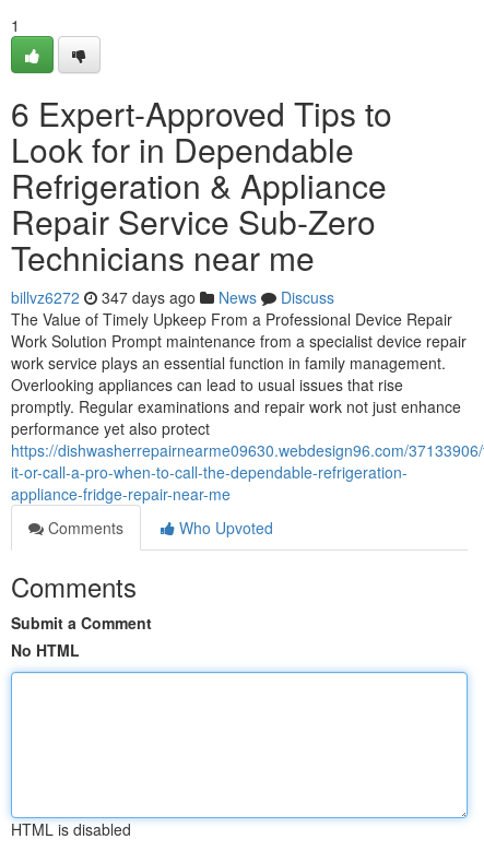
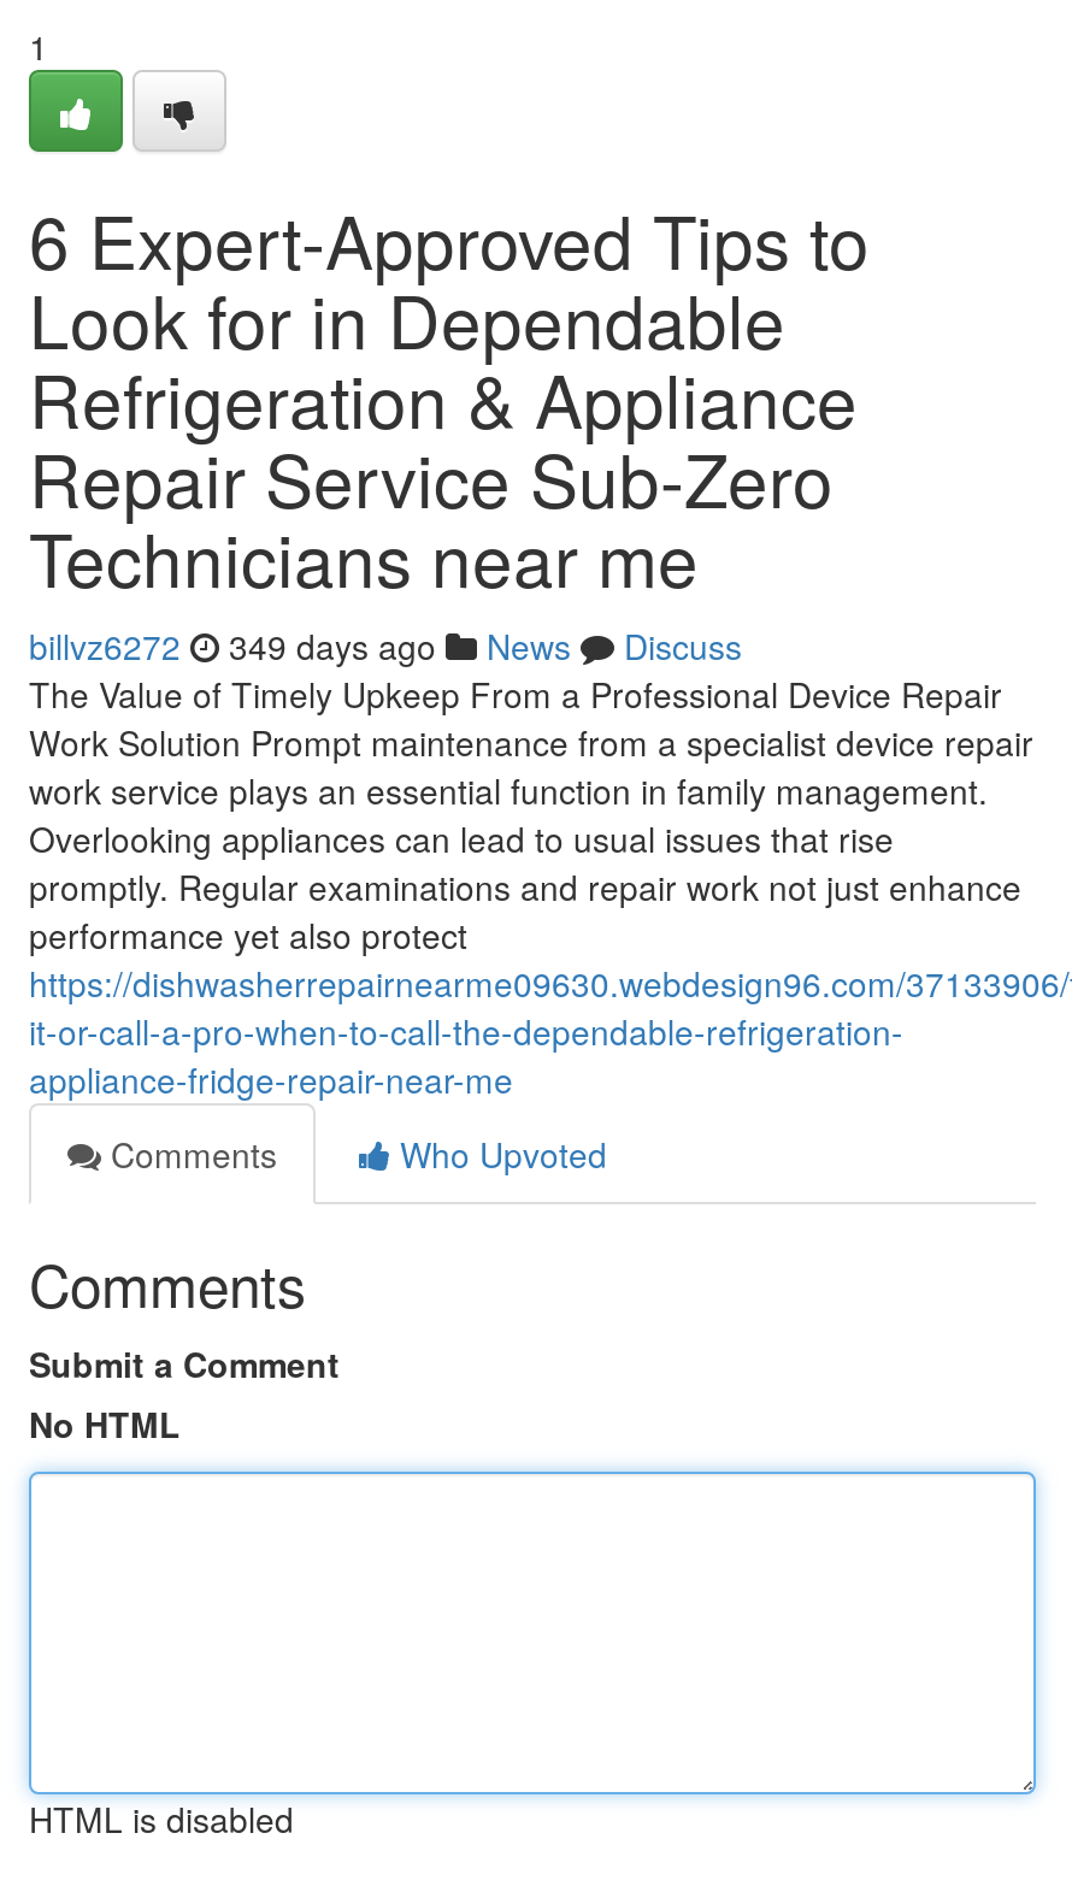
- billvz6272 347 days ago News Discuss
+ billvz6272 349 days ago News Discuss
